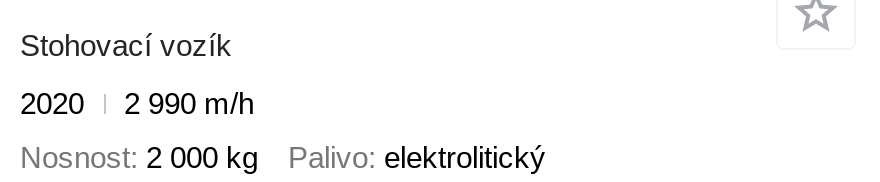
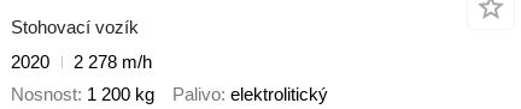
- 2020 2 990 m/h
+ 2020 2 278 m/h

- Nosnost 2 000 kg Palivo elektrolitický
+ Nosnost 1 200 kg Palivo elektrolitický
